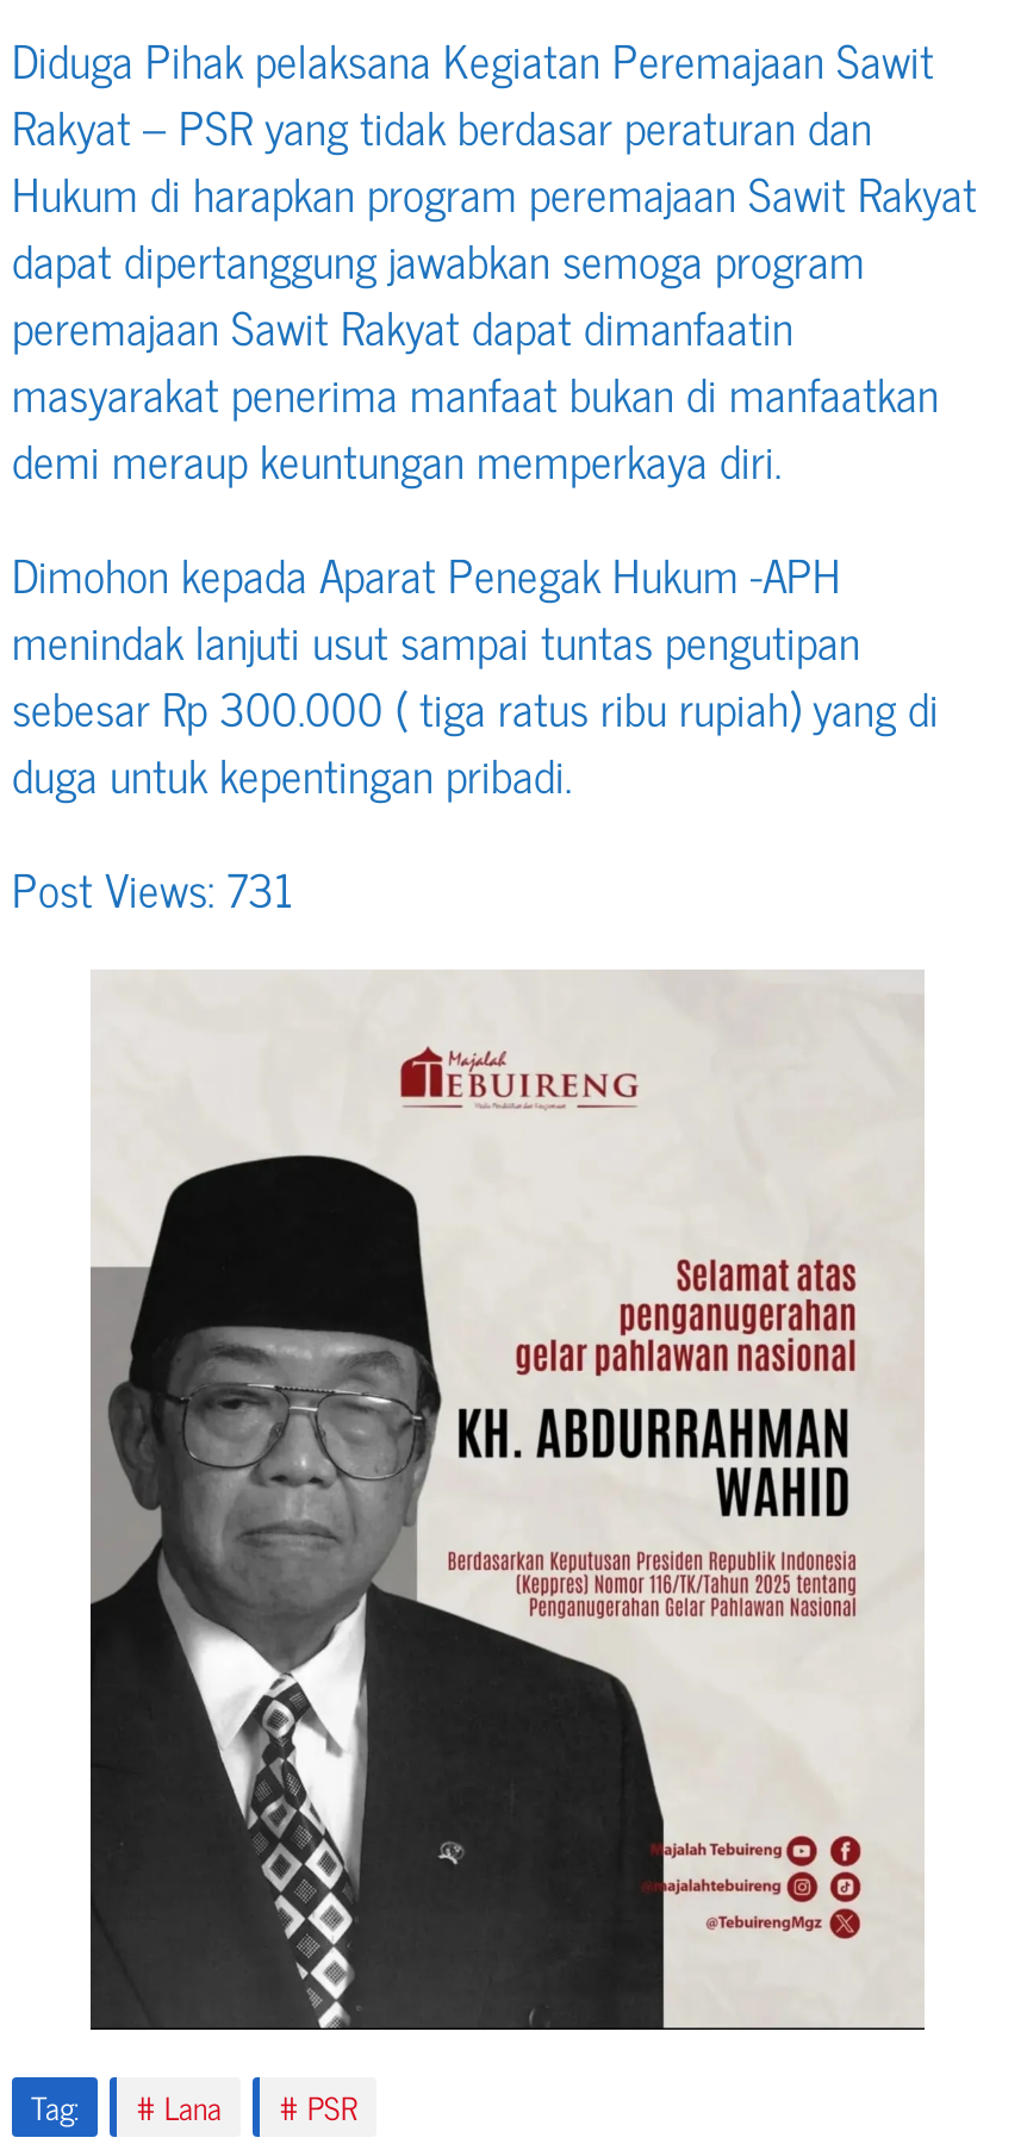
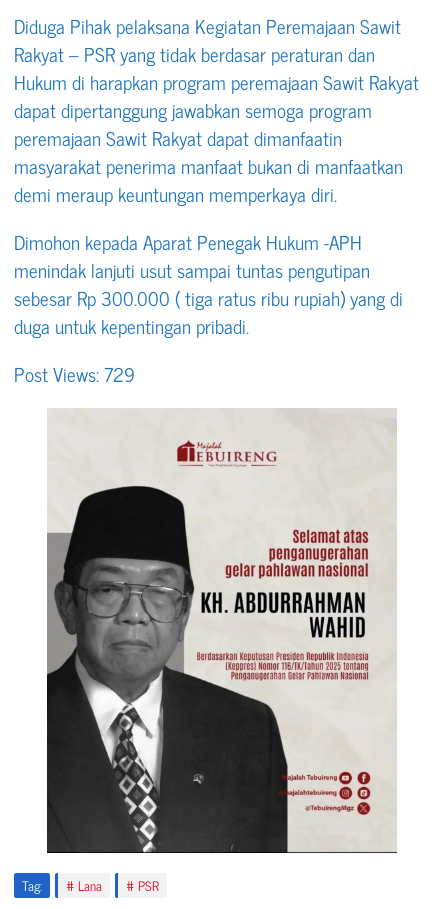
- Post Views: 731
+ Post Views: 729
